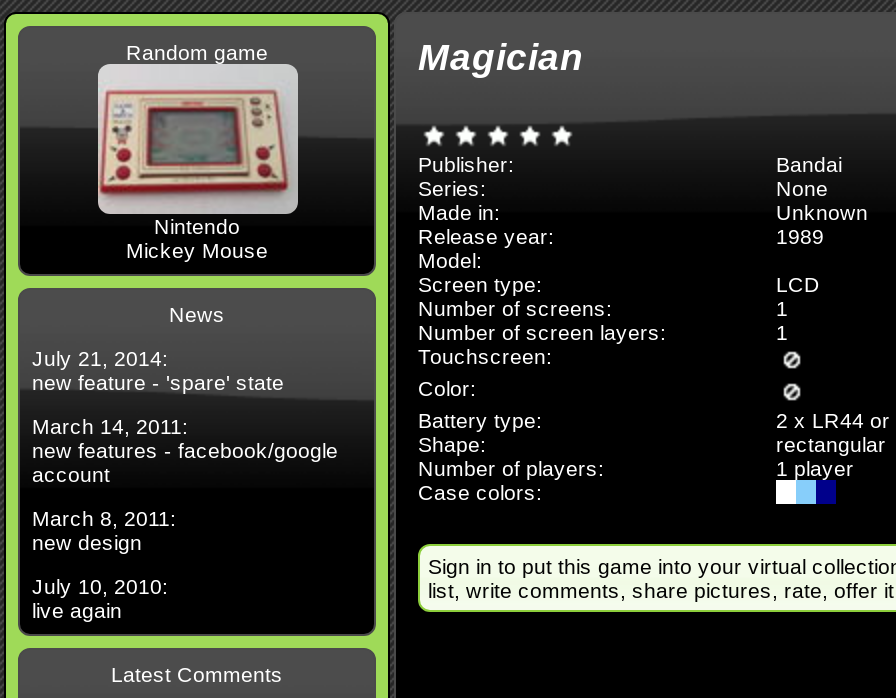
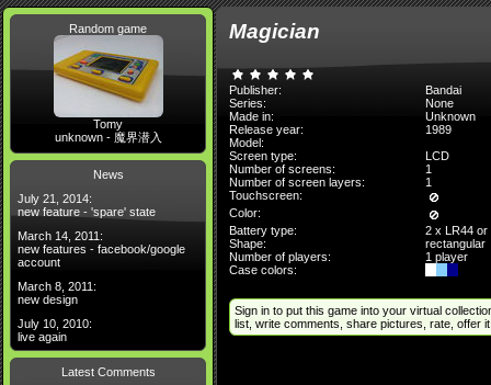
- [image]
- Nintendo
- Mickey Mouse
+ [image]
+ Tomy
+ unknown - 魔界潜入
